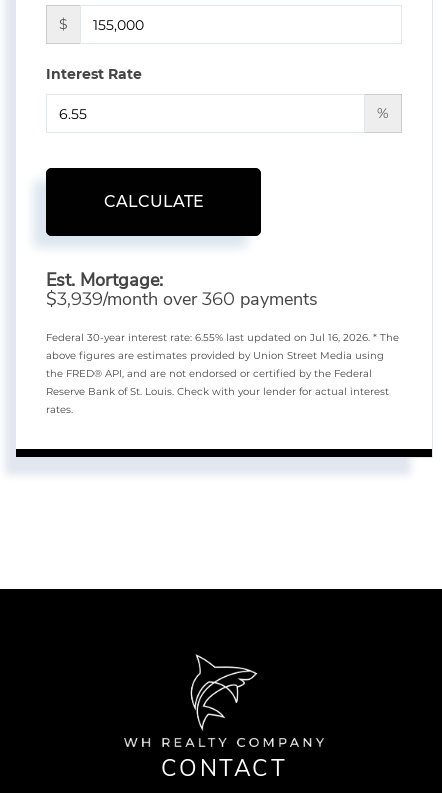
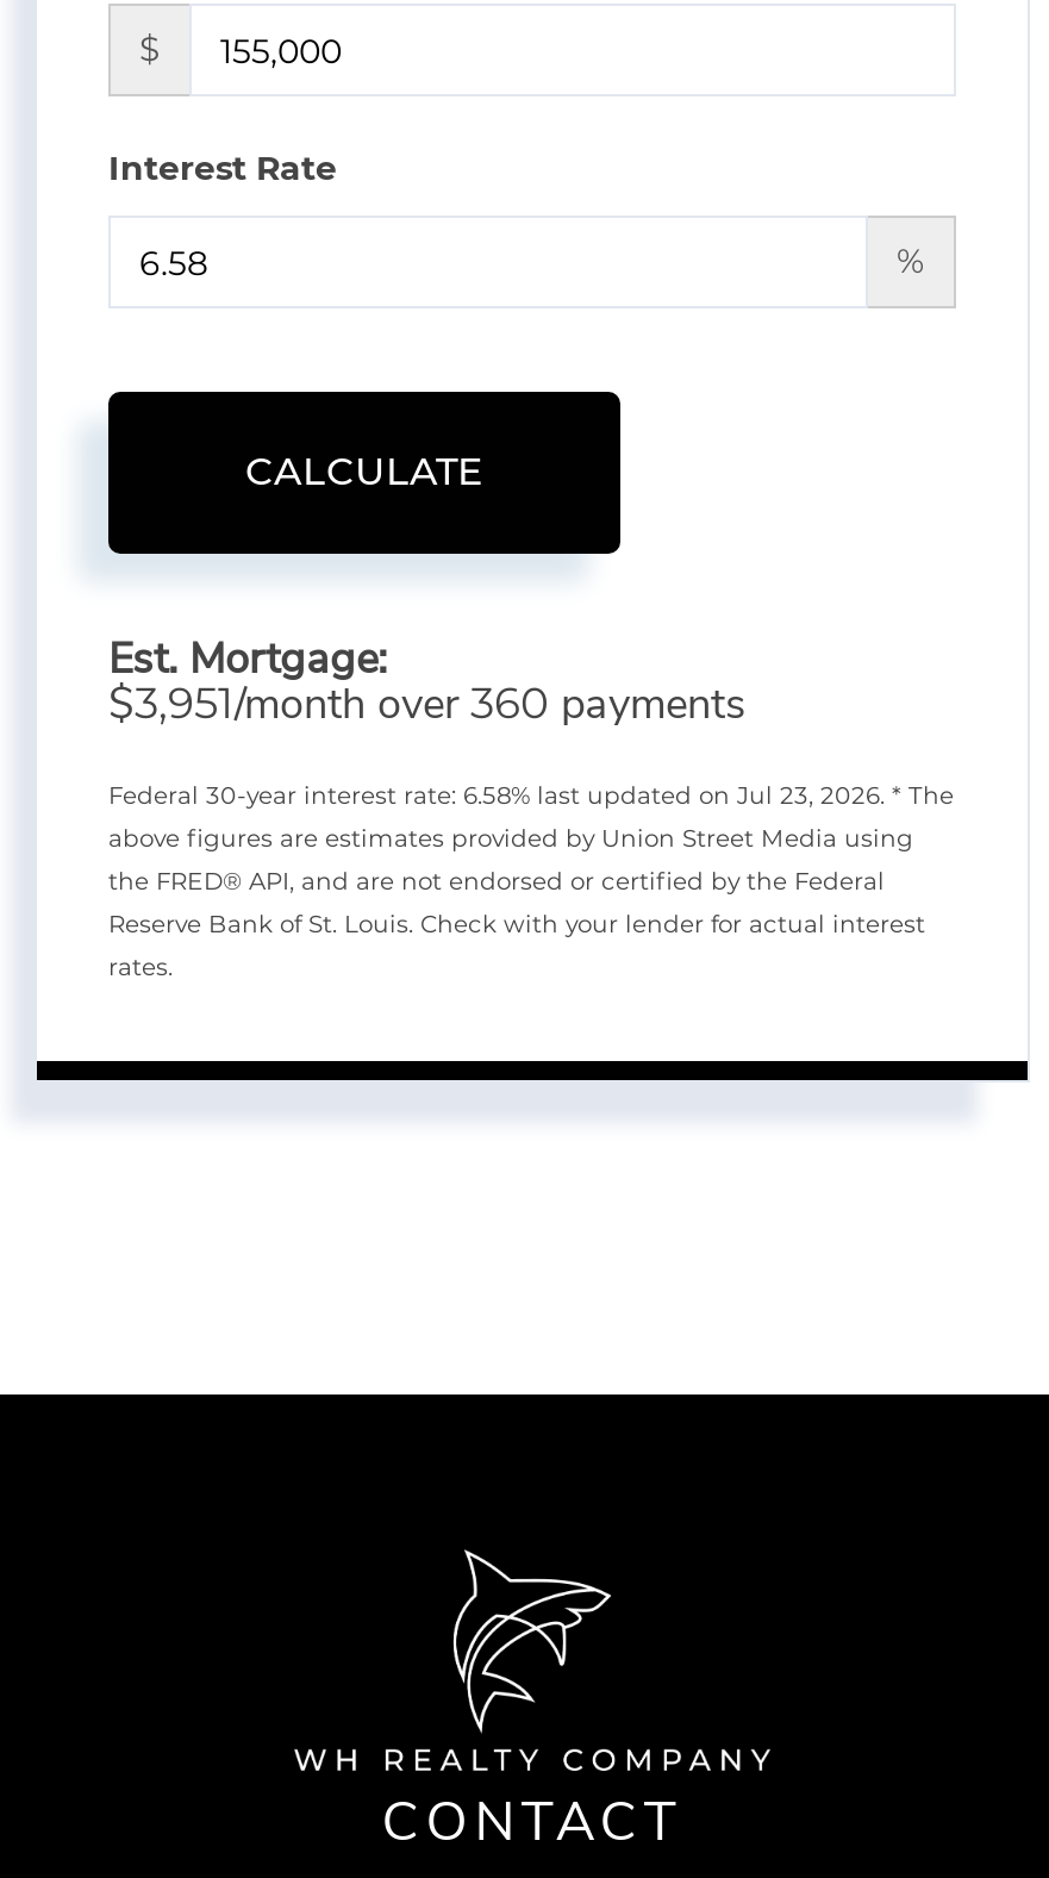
- $3,939/month over 360 payments
+ $3,951/month over 360 payments

- Federal 30-year interest rate: 6.55% last updated on Jul 16, 2026. * The
+ Federal 30-year interest rate: 6.58% last updated on Jul 23, 2026. * The
